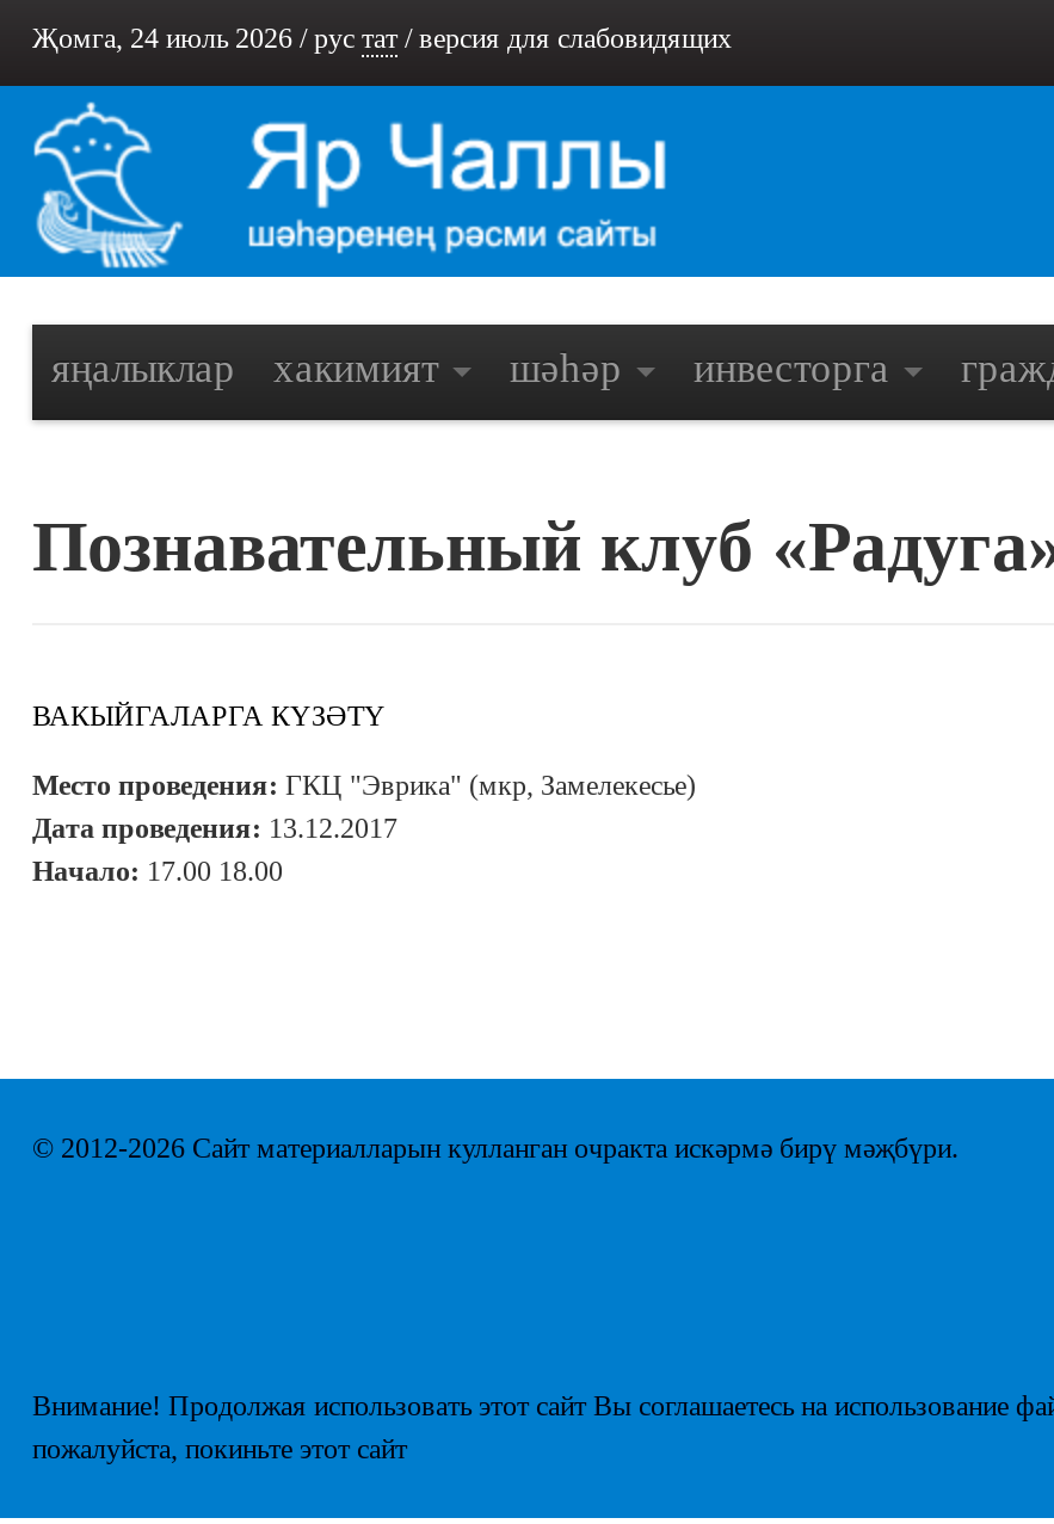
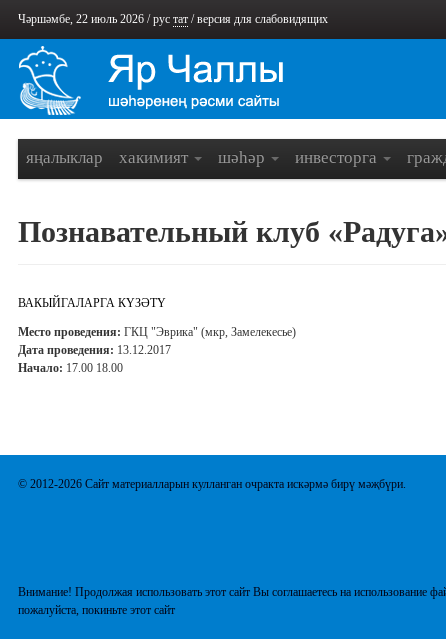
- Җомга, 24 июль 2026 / рус тат / версия для слабовидящих
+ Чәршәмбе, 22 июль 2026 / рус тат / версия для слабовидящих
